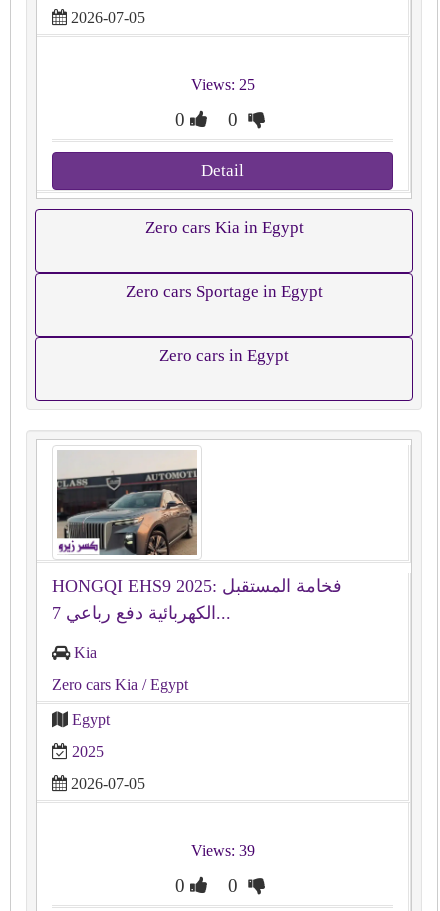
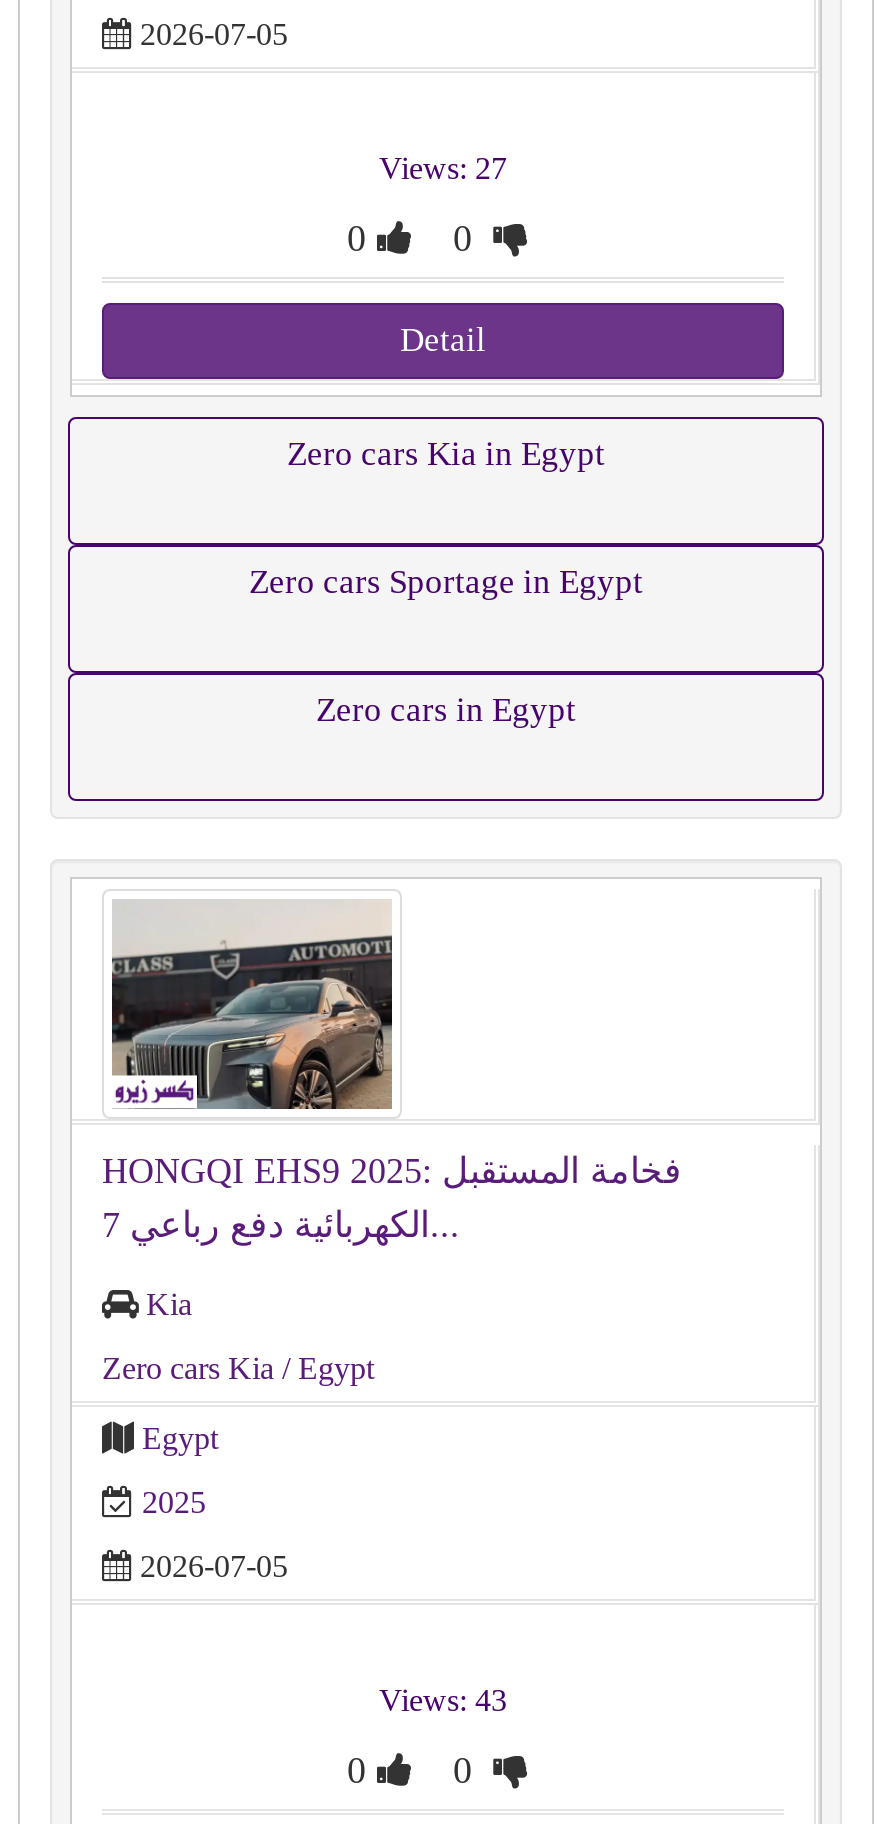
- Views: 25
+ Views: 27

- Views: 39
+ Views: 43
